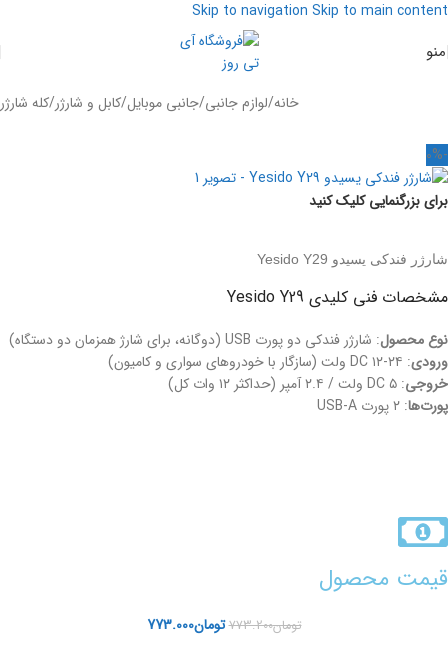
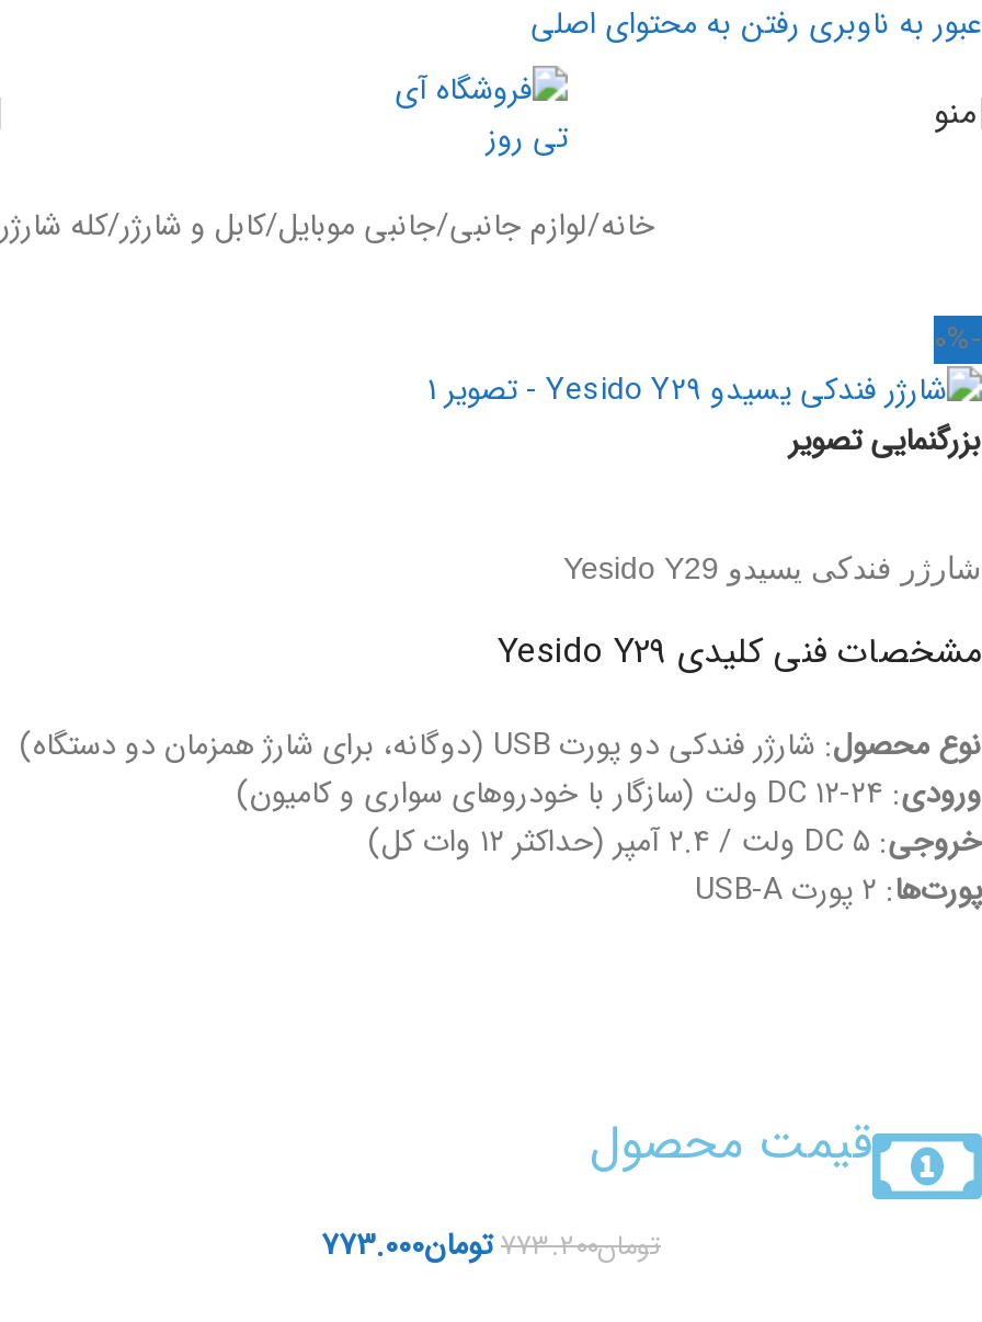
- Skip to navigation Skip to main content
+ عبور به ناوبری رفتن به محتوای اصلی

- برای بزرگنمایی کلیک کنید
+ بزرگنمایی تصویر
